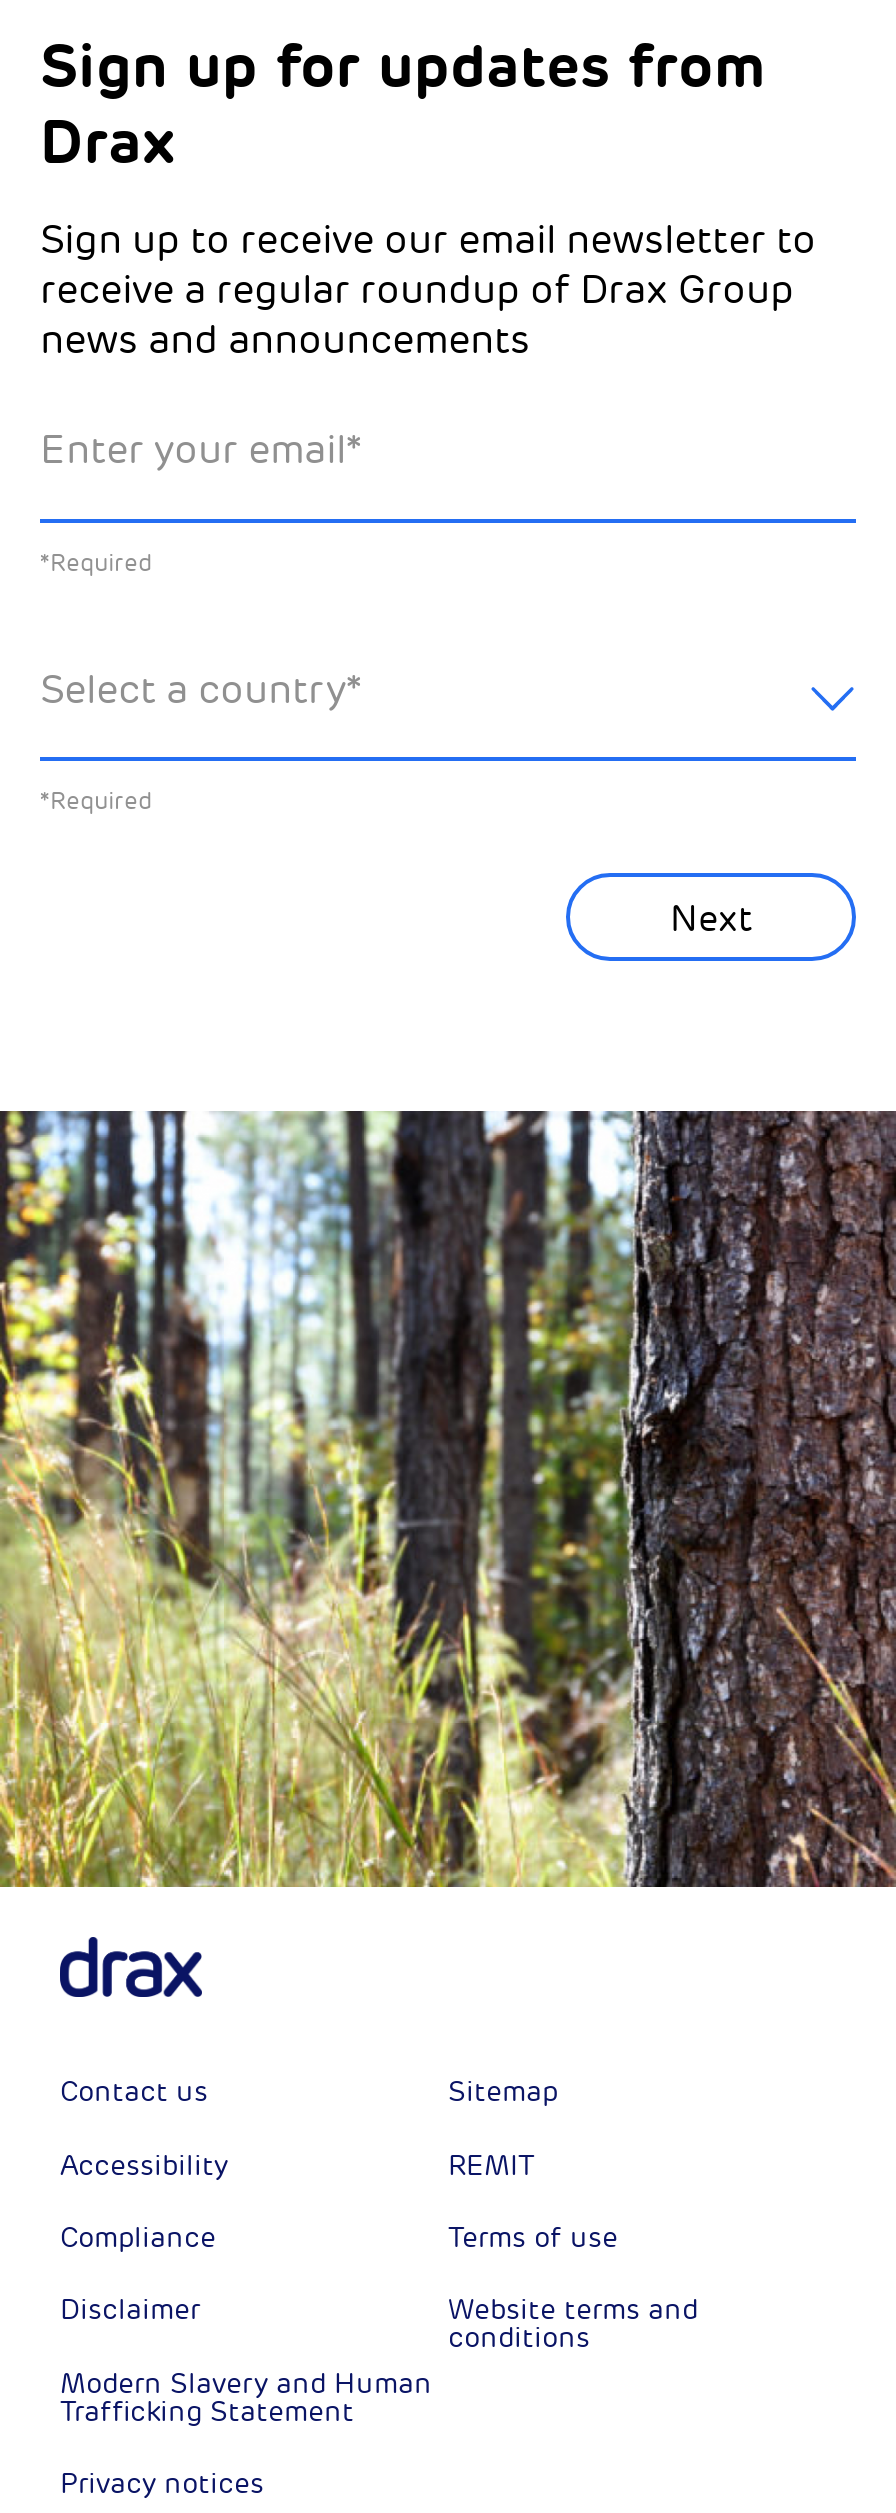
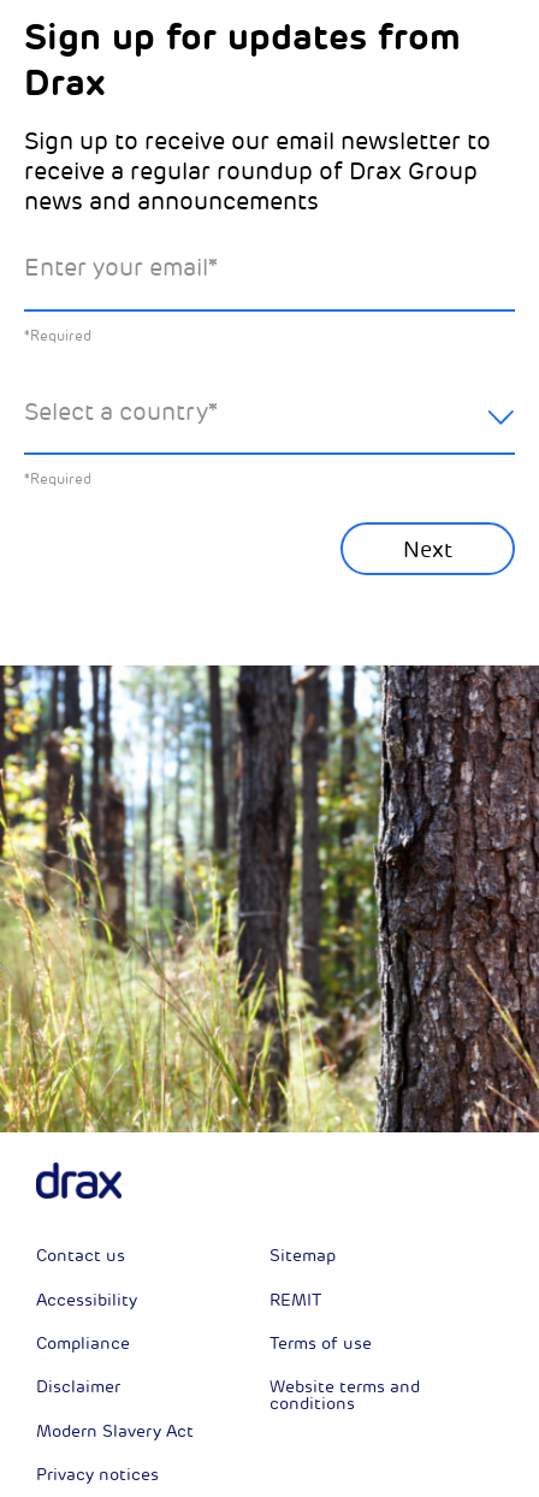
- Modern Slavery and Human
- Trafficking Statement
+ Modern Slavery Act
